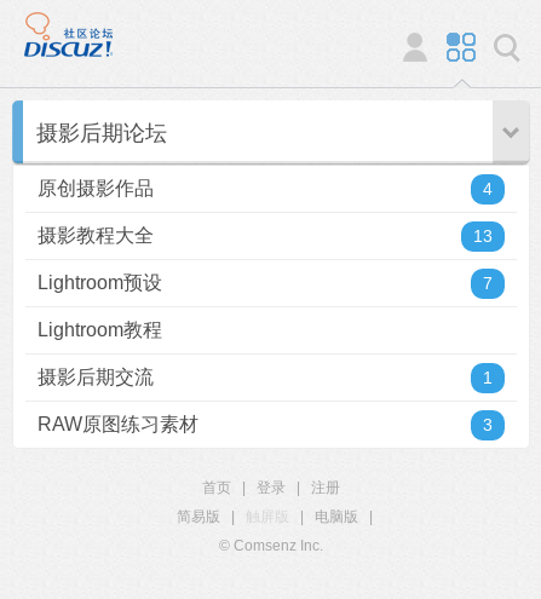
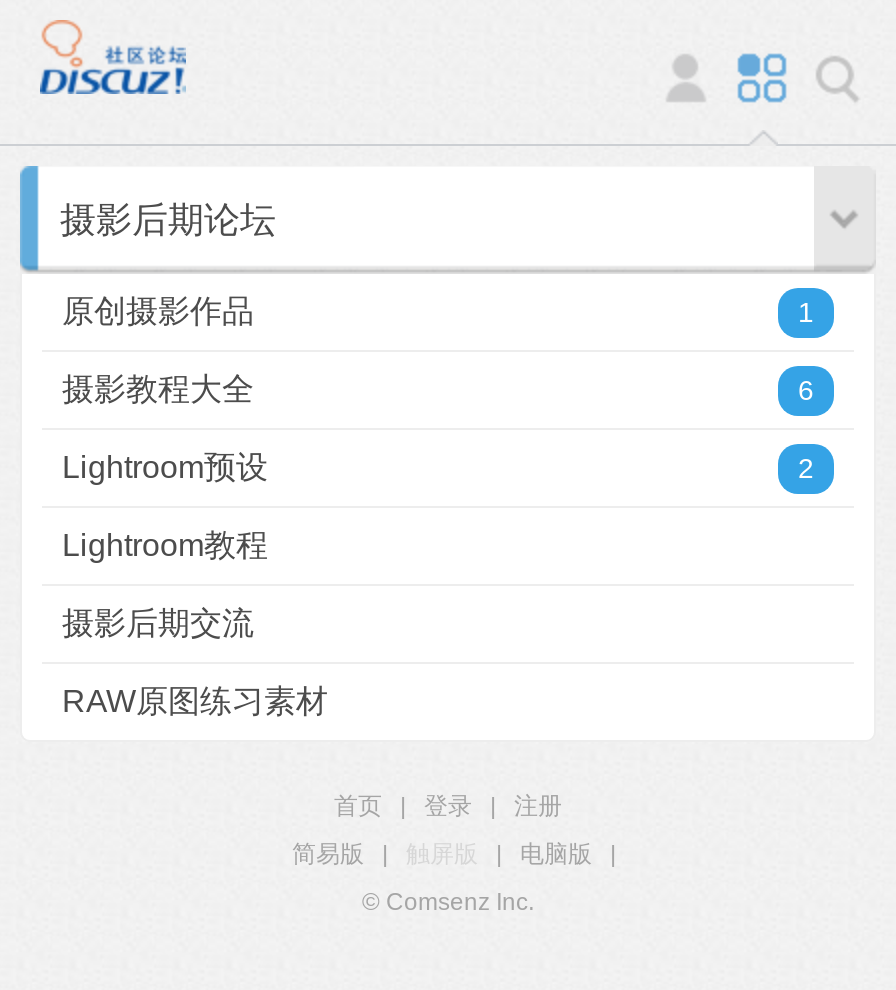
- 4
+ 1

- 13
+ 6

- 7
+ 2

- 1

- 3
